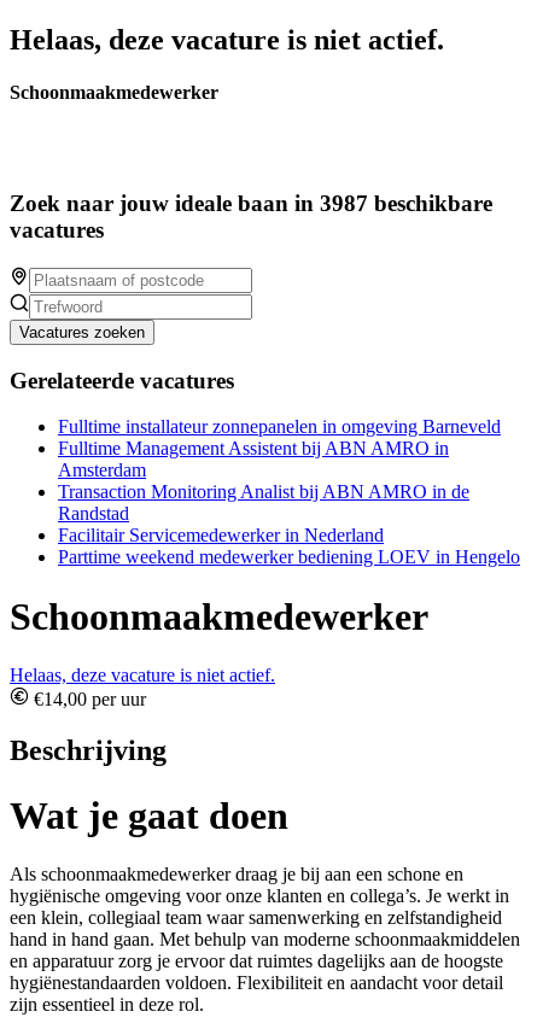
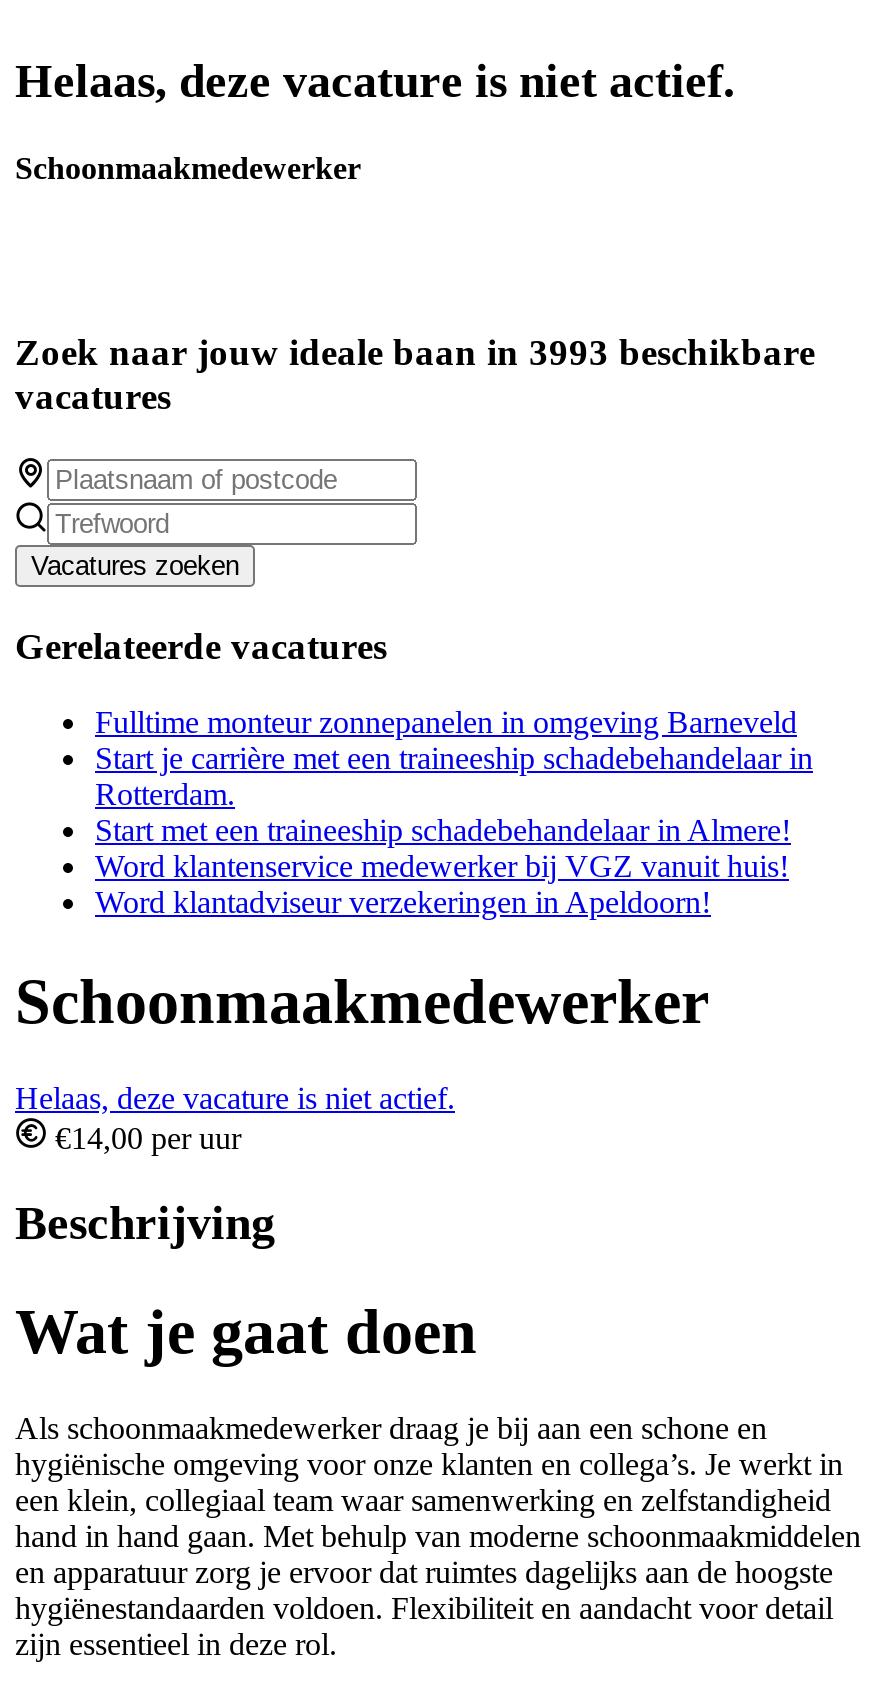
- Zoek naar jouw ideale baan in 3987 beschikbare
+ Zoek naar jouw ideale baan in 3993 beschikbare

- Fulltime installateur zonnepanelen in omgeving Barneveld
- Fulltime Management Assistent bij ABN AMRO in
- Amsterdam
- Transaction Monitoring Analist bij ABN AMRO in de
- Randstad
- Facilitair Servicemedewerker in Nederland
- Parttime weekend medewerker bediening LOEV in Hengelo
+ Fulltime monteur zonnepanelen in omgeving Barneveld
+ Start je carrière met een traineeship schadebehandelaar in
+ Rotterdam.
+ Start met een traineeship schadebehandelaar in Almere!
+ Word klantenservice medewerker bij VGZ vanuit huis!
+ Word klantadviseur verzekeringen in Apeldoorn!
